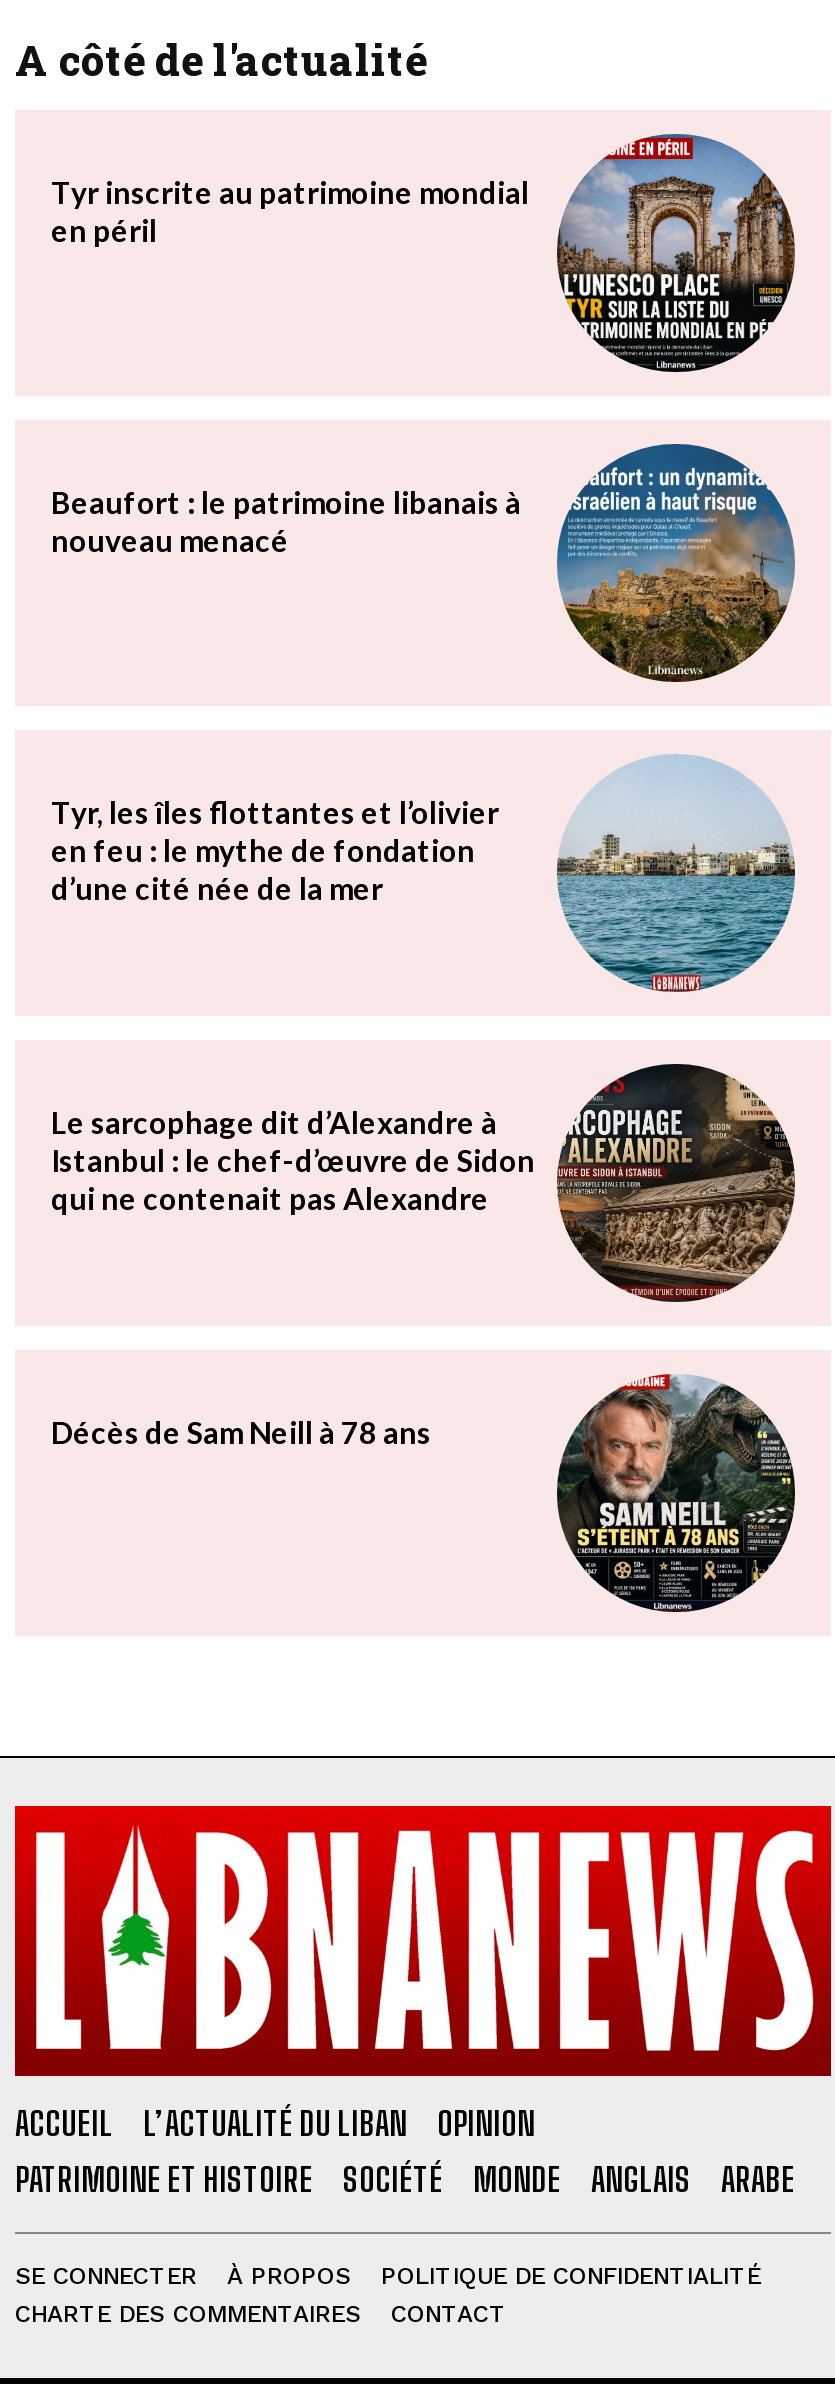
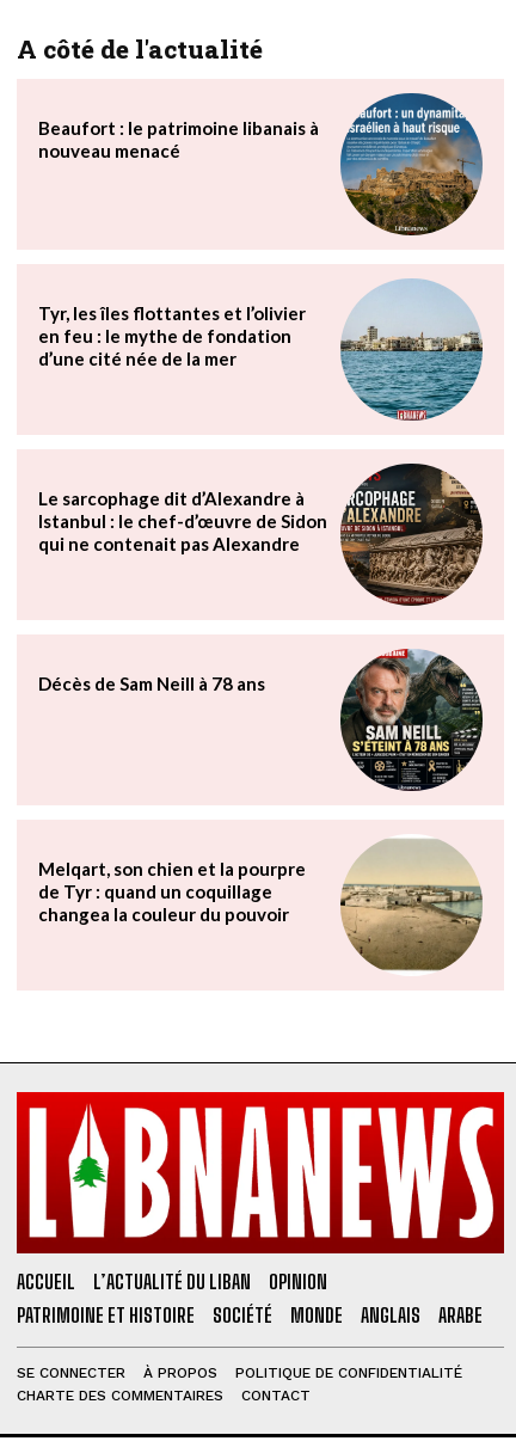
- [image]
- Tyr inscrite au patrimoine mondial
- en péril

moved up: [image] | Beaufort : le patrimoine libanais à | nouveau menacé | ... | qui ne contenait pas Alexandre | Décès de Sam Neill à 78 ans

moved up: [image]

+ [image]
+ Melqart, son chien et la pourpre
+ de Tyr : quand un coquillage
+ changea la couleur du pouvoir
